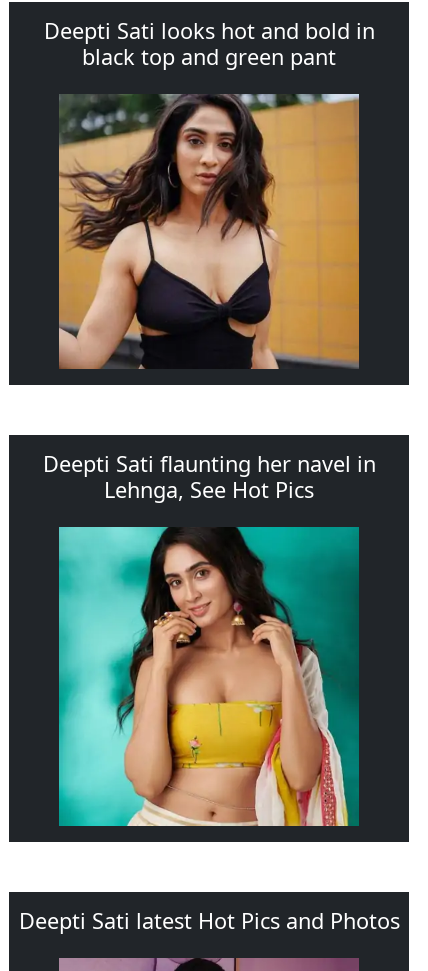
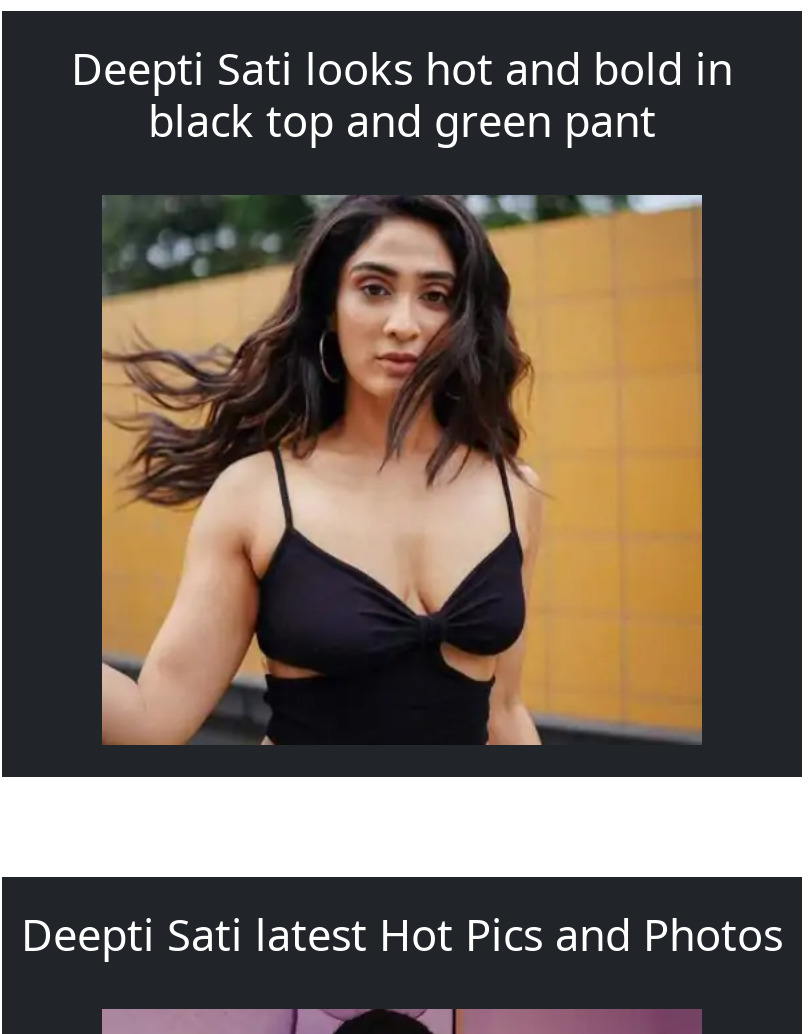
- Deepti Sati flaunting her navel in
- Lehnga, See Hot Pics

- [image]
